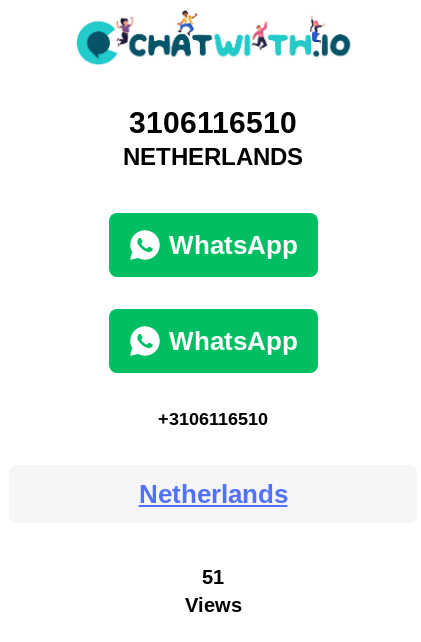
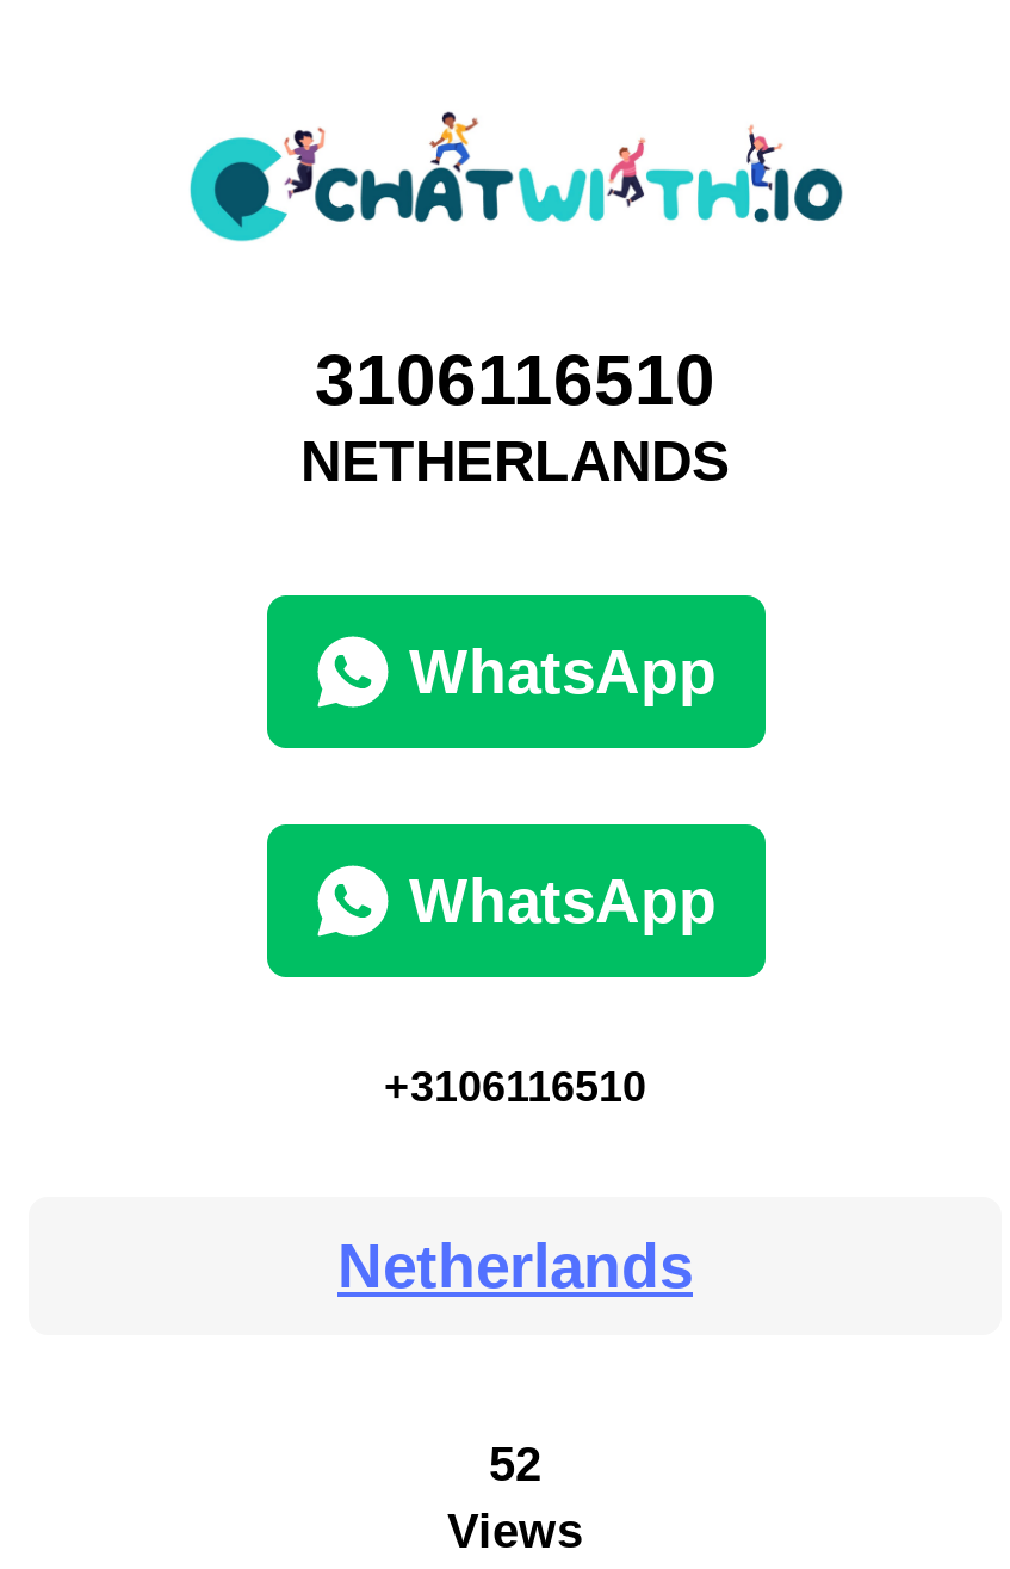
- 51
+ 52
